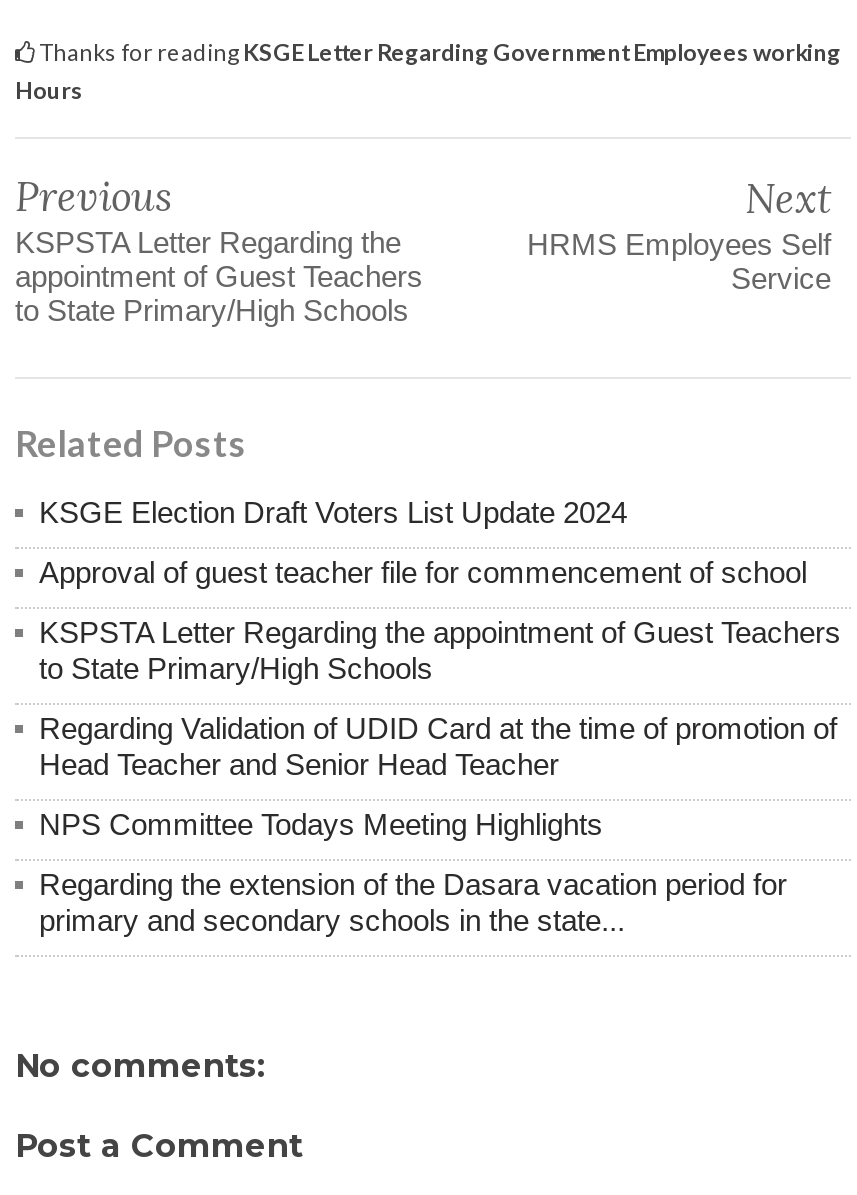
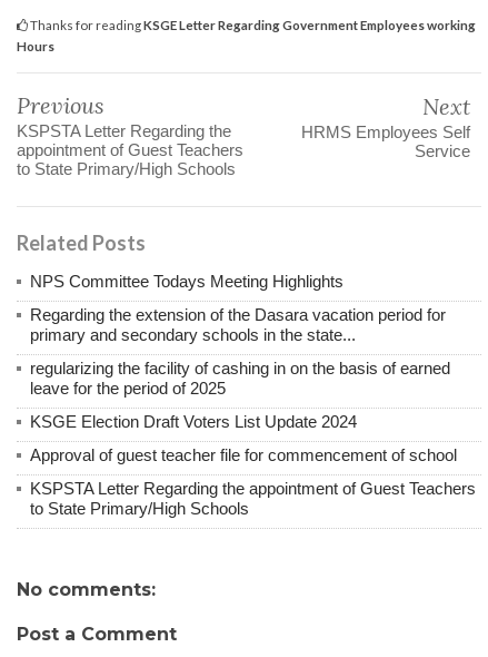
+ regularizing the facility of cashing in on the basis of earned
+ leave for the period of 2025

moved down: KSGE Election Draft Voters List Update 2024 | Approval of guest teacher file for commencement of school | KSPSTA Letter Regarding the appointment of Guest Teachers | to State Primary/High Schools

- Regarding Validation of UDID Card at the time of promotion of
- Head Teacher and Senior Head Teacher

moved up: NPS Committee Todays Meeting Highlights | Regarding the extension of the Dasara vacation period for | primary and secondary schools in the state...
